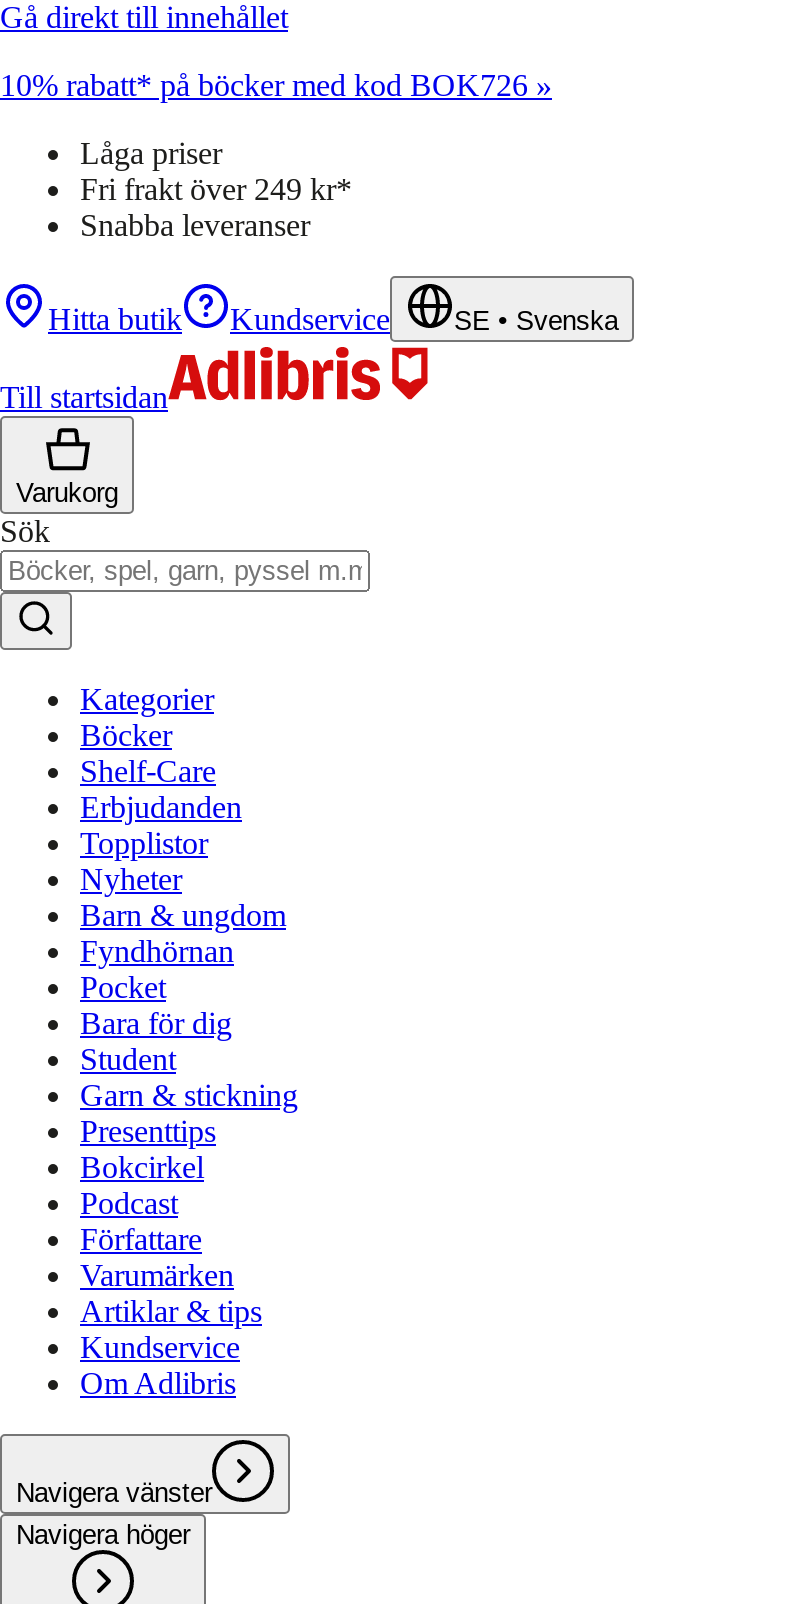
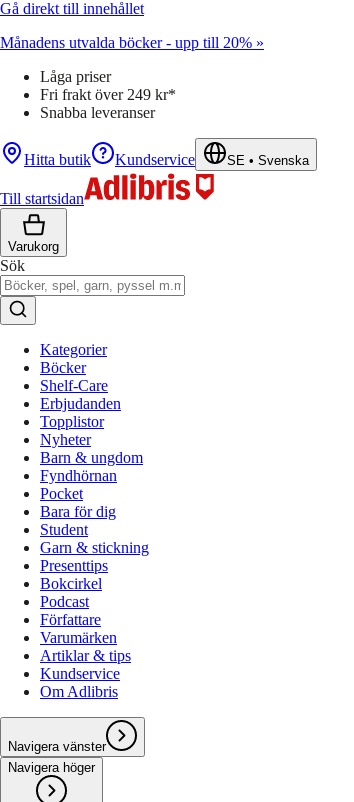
- 10% rabatt* på böcker med kod BOK726 »
+ Månadens utvalda böcker - upp till 20% »
